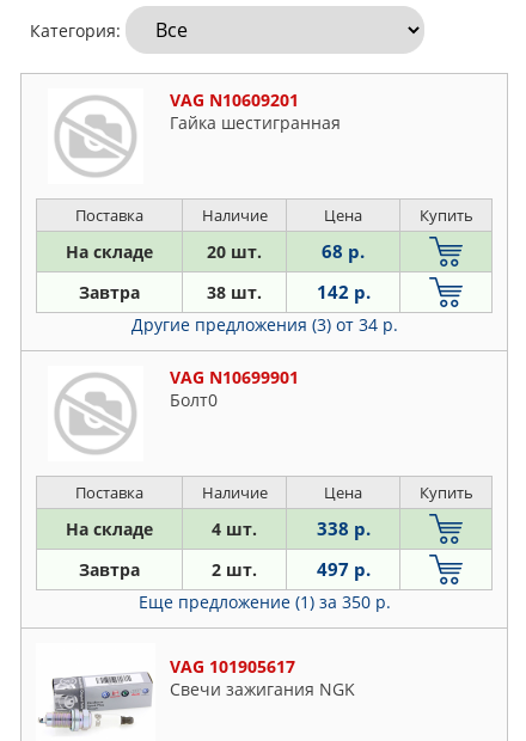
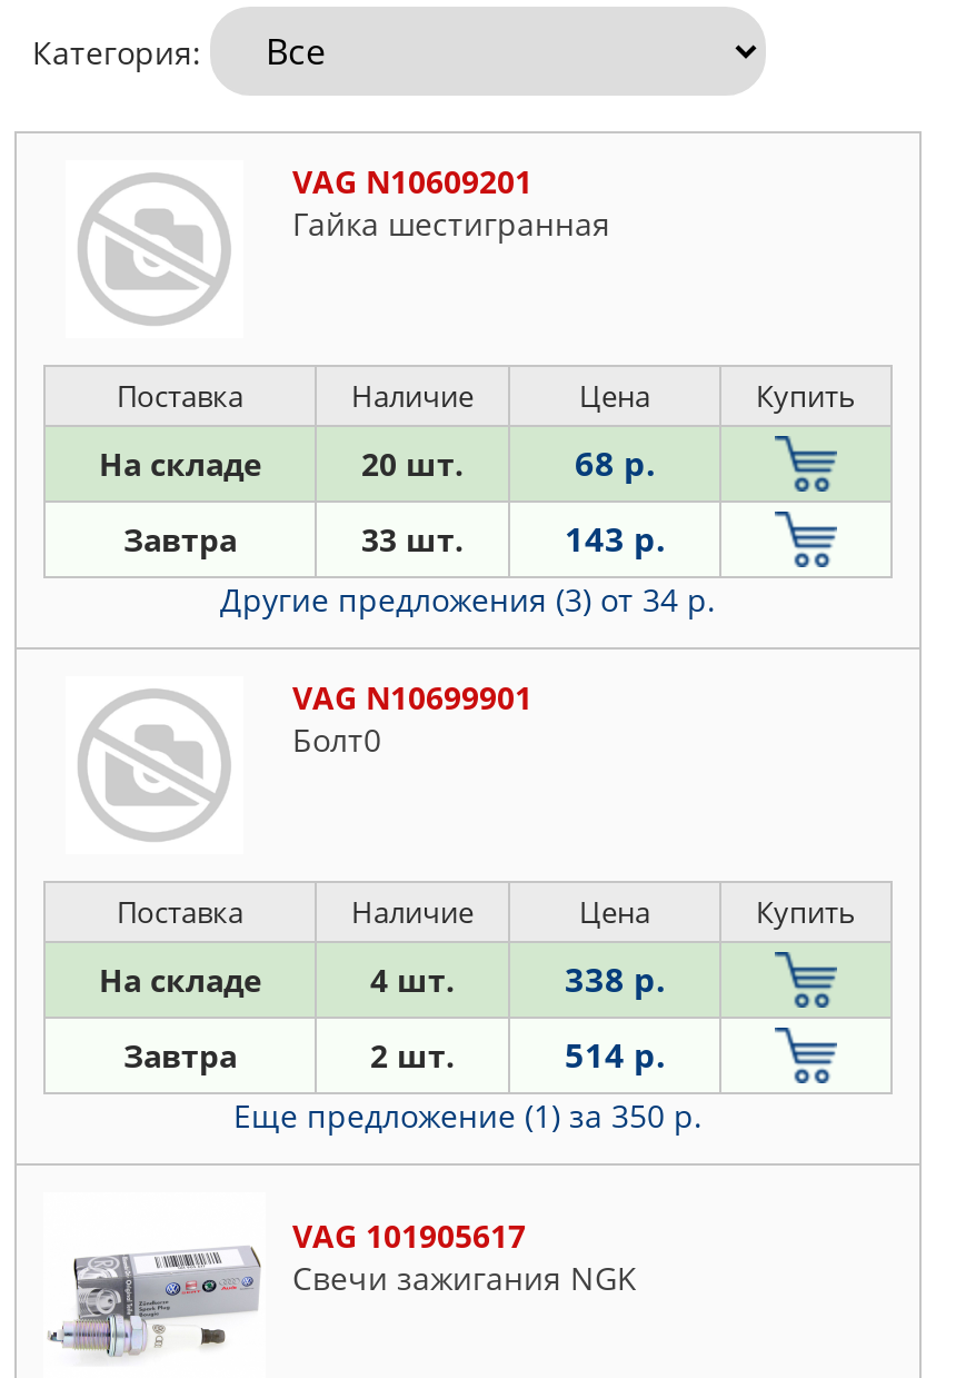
- 38 шт.
+ 33 шт.

- 142 р.
+ 143 р.

- 497 р.
+ 514 р.
